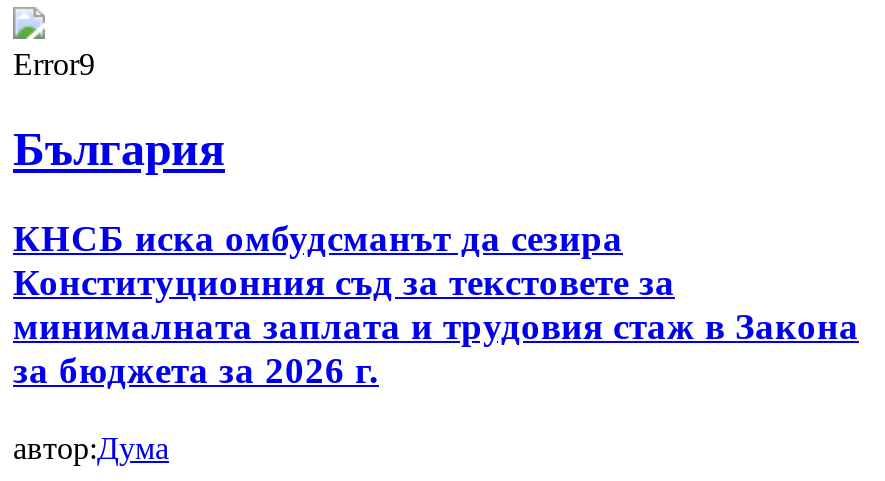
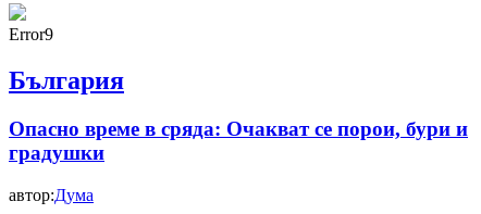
- КНСБ иска омбудсманът да сезира
- Конституционния съд за текстовете за
- минималната заплата и трудовия стаж в Закона
- за бюджета за 2026 г.
+ Опасно време в сряда: Очакват се порои, бури и
+ градушки
